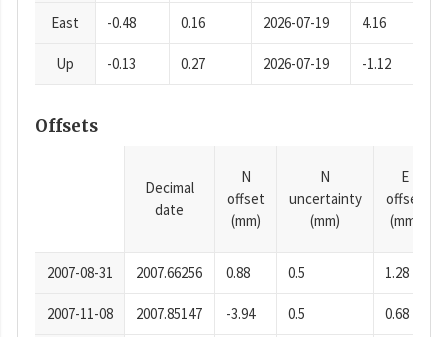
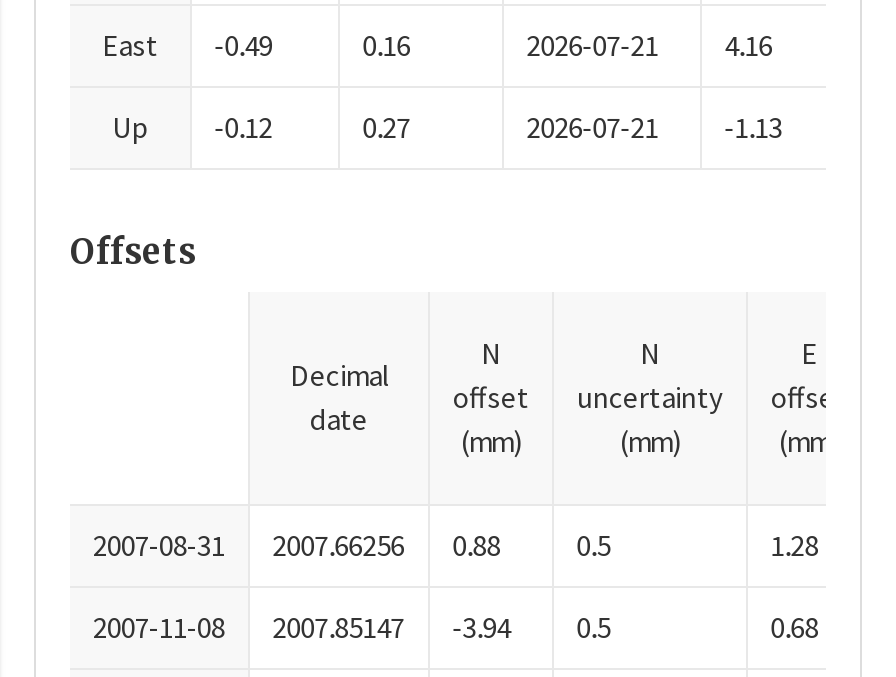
- East -0.48
+ East -0.49

- 2026-07-19 4.16
+ 2026-07-21 4.16

- Up -0.13
+ Up -0.12

- 2026-07-19
+ 2026-07-21

- -1.12
+ -1.13
